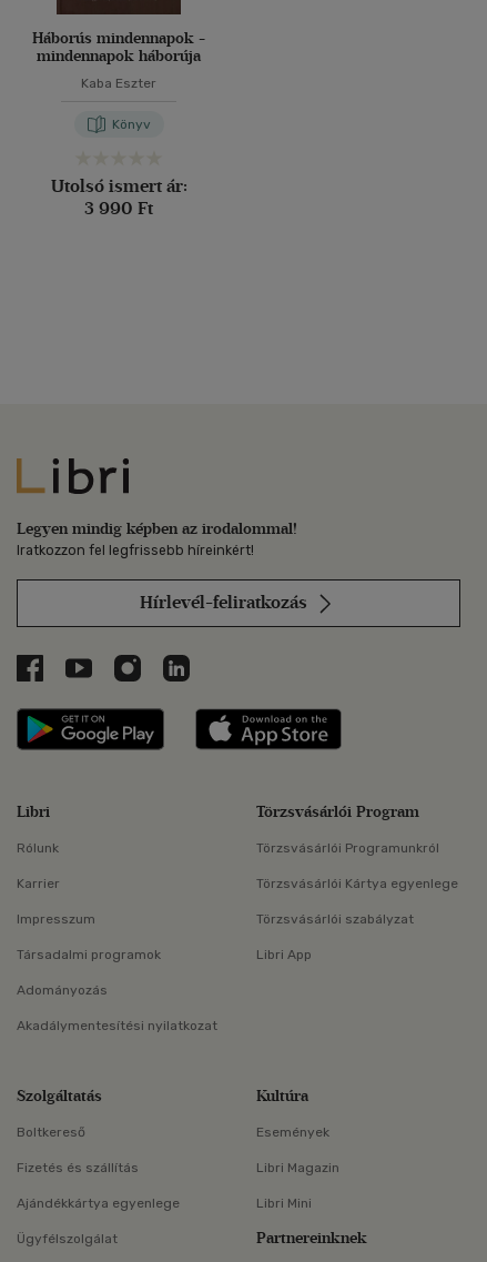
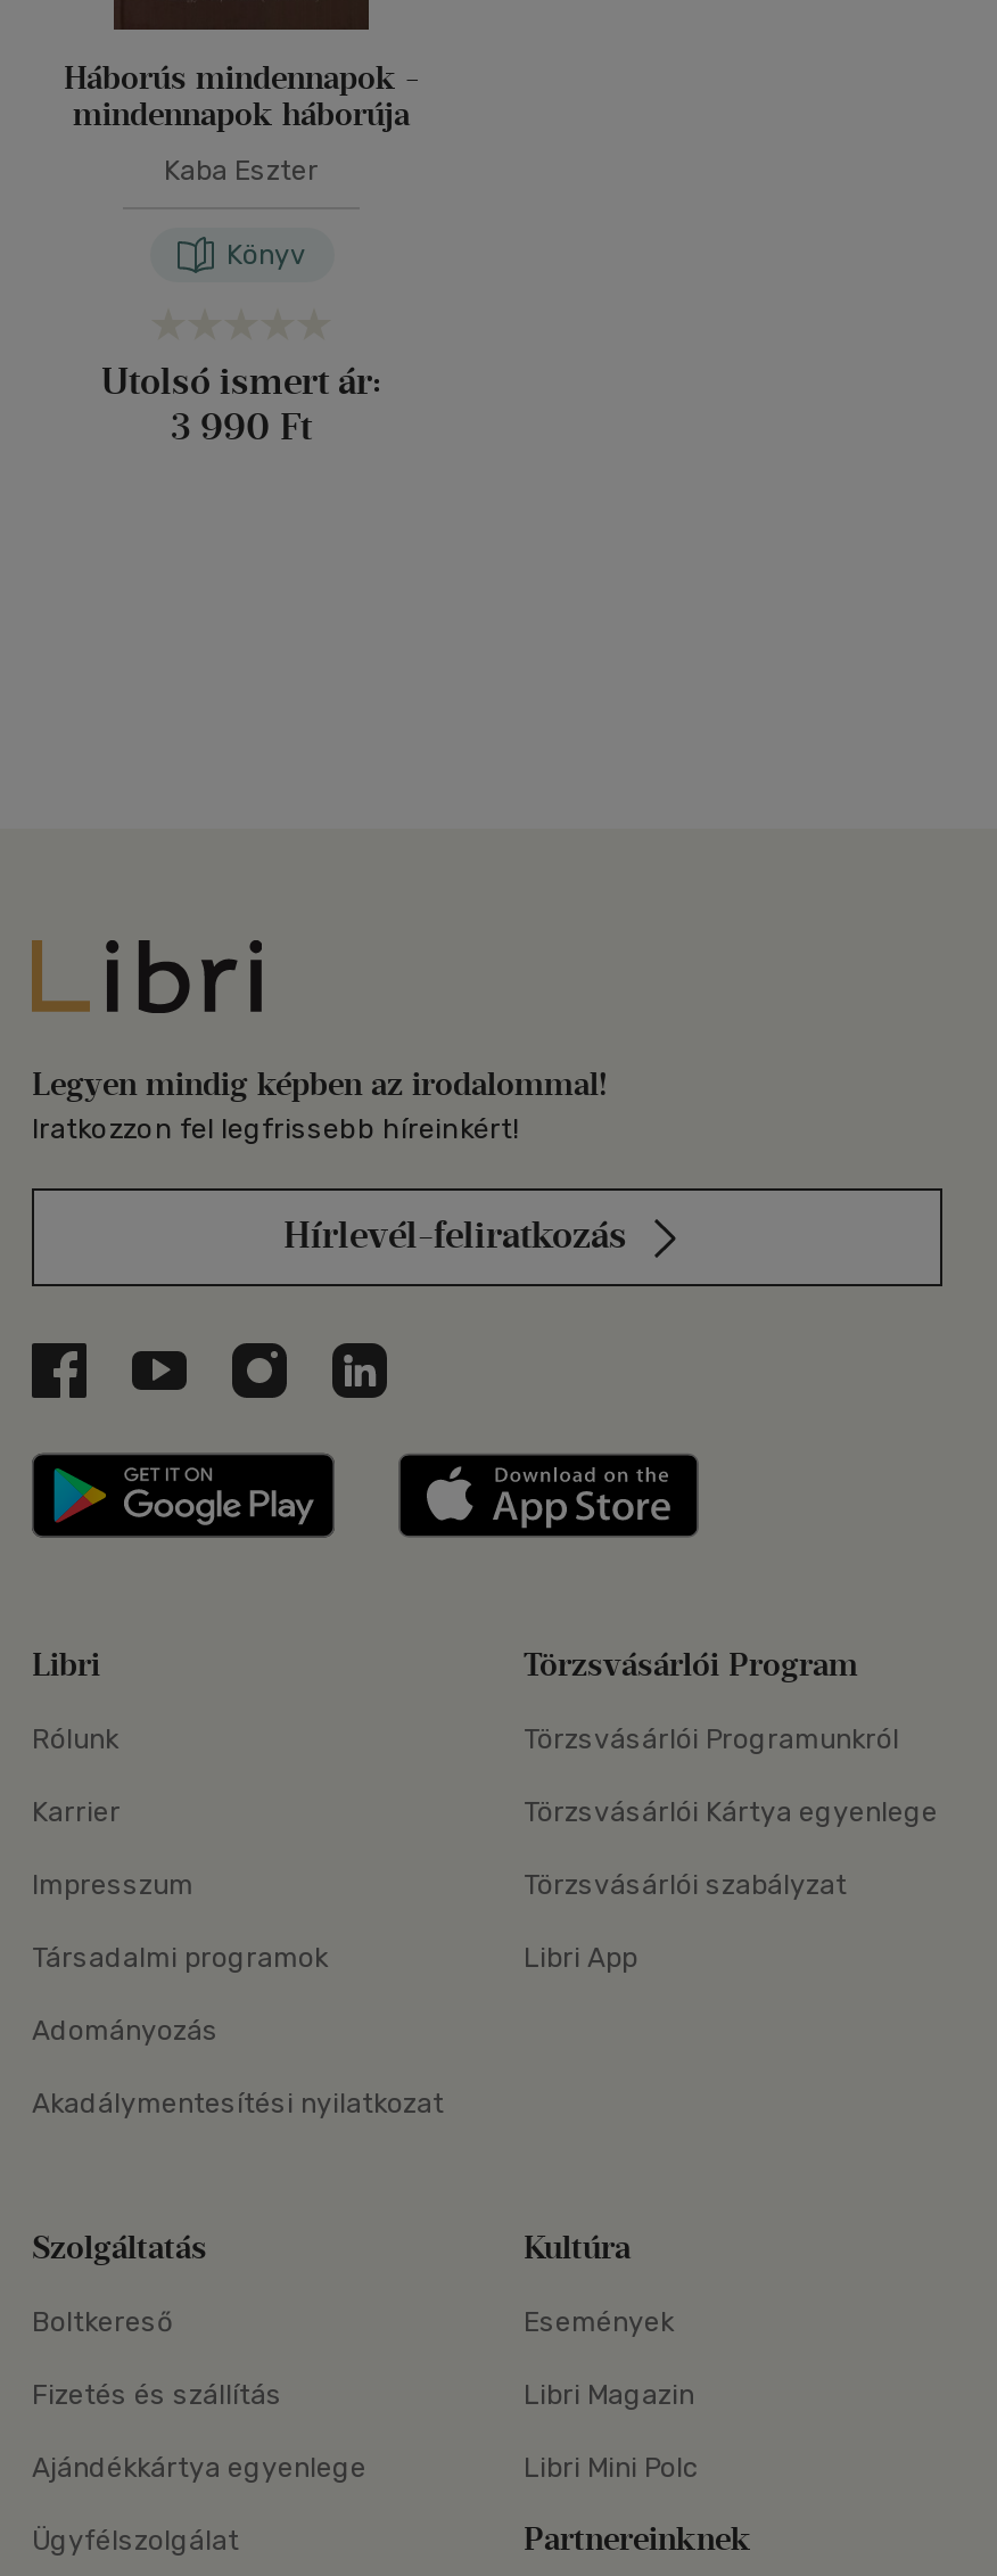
- Libri Mini
+ Libri Mini Polc
